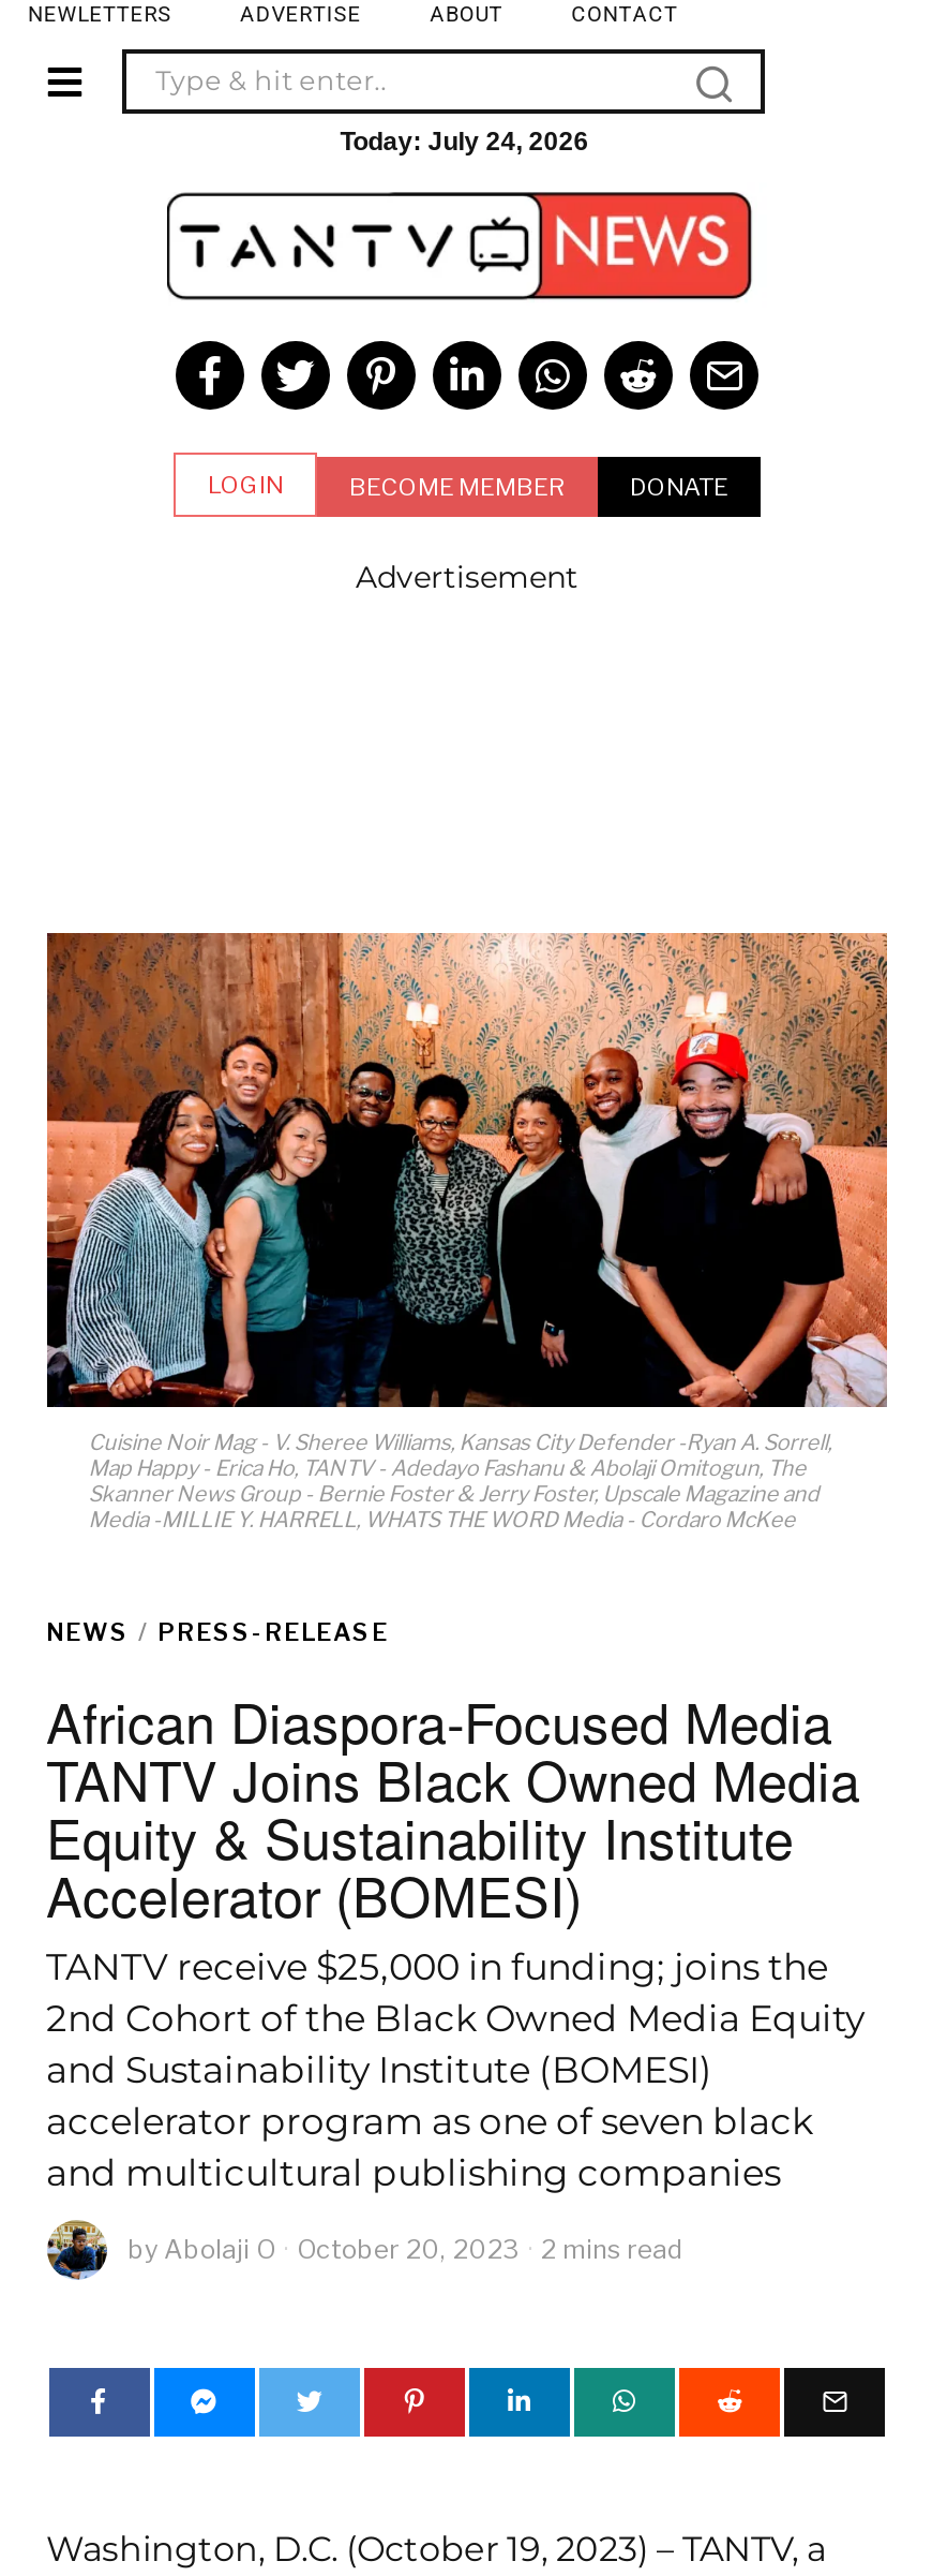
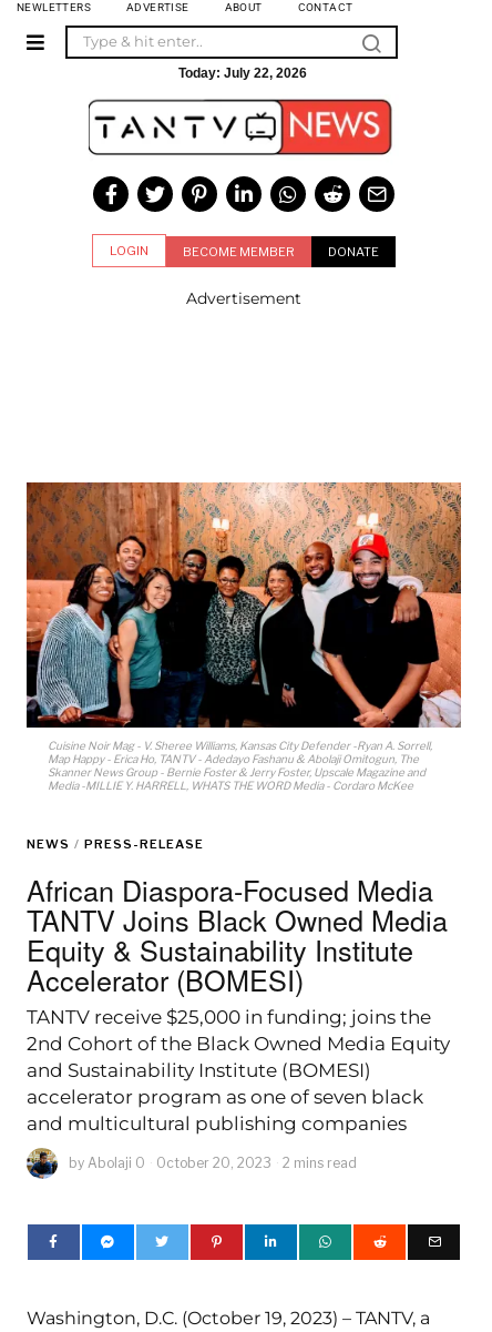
- Today: July 24, 2026
+ Today: July 22, 2026
